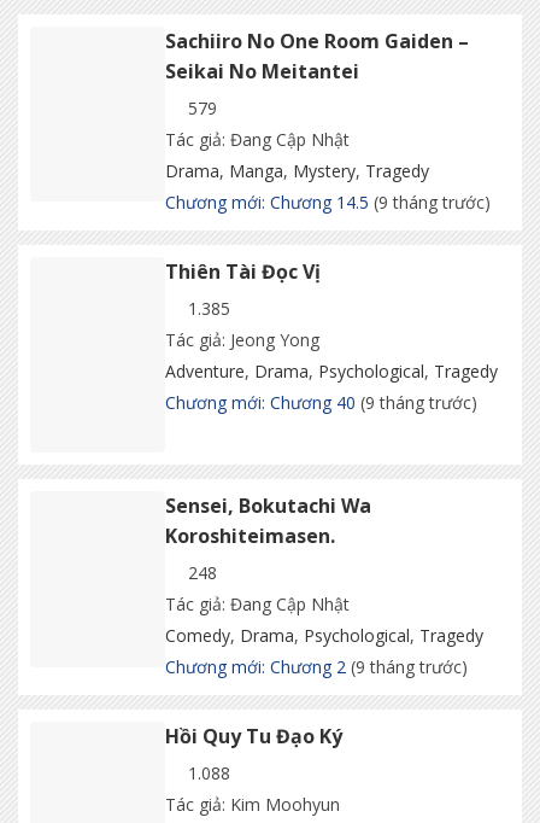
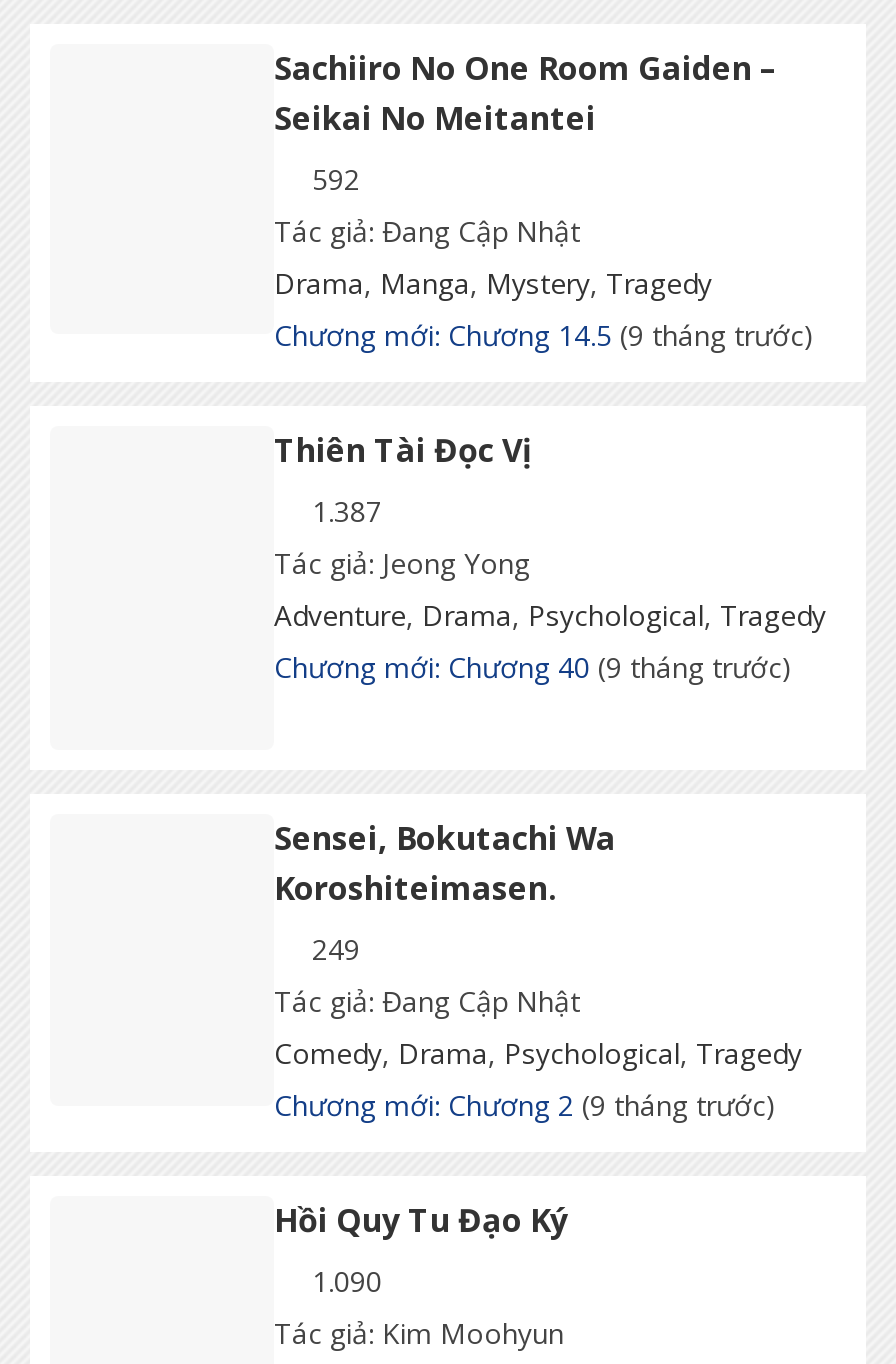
- 579
+ 592

- 1.385
+ 1.387

- 248
+ 249

- 1.088
+ 1.090
